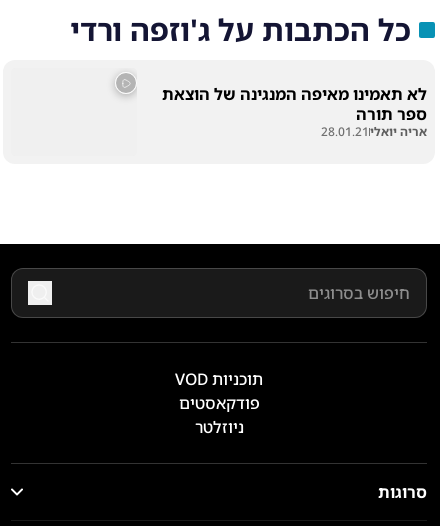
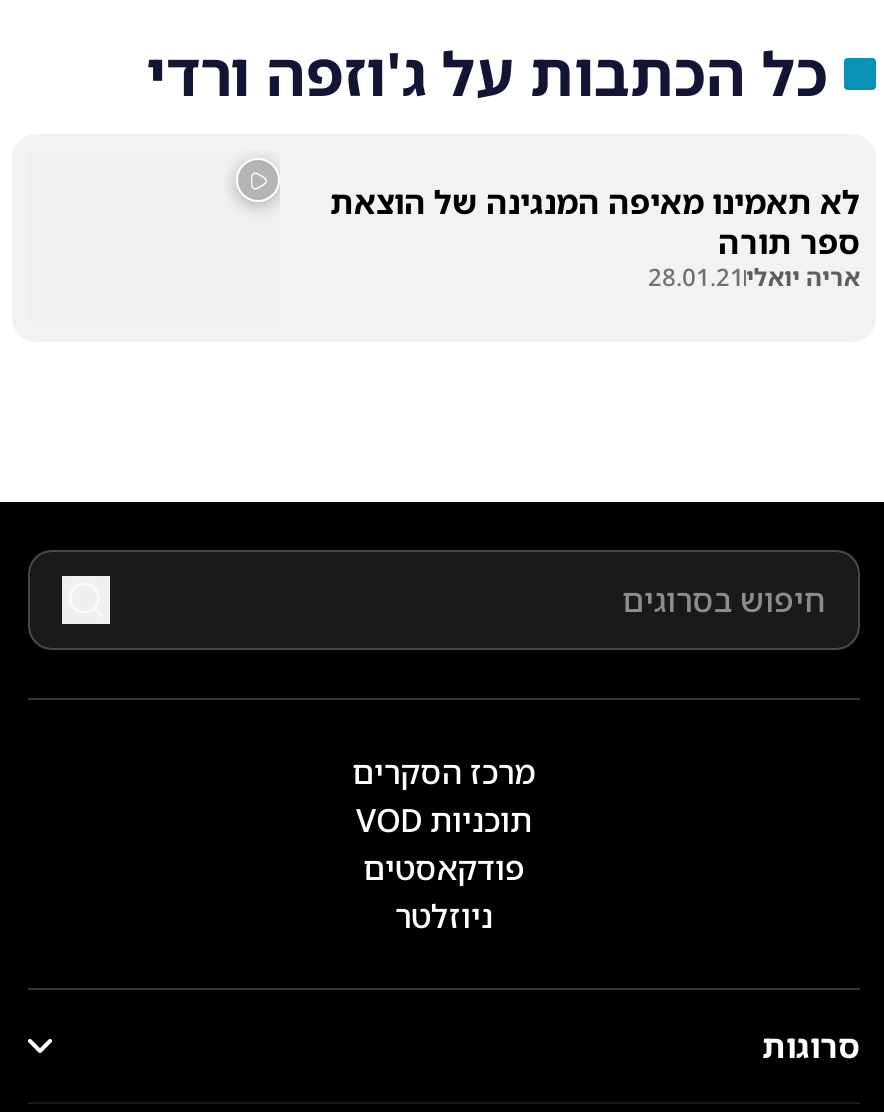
+ מרכז הסקרים
